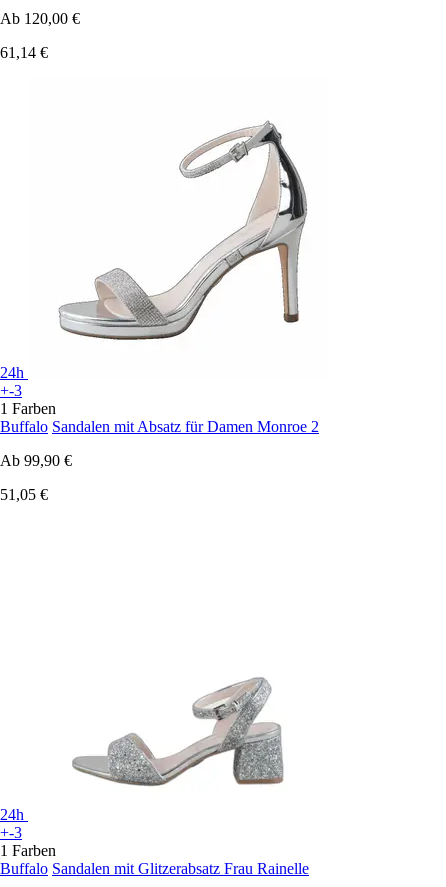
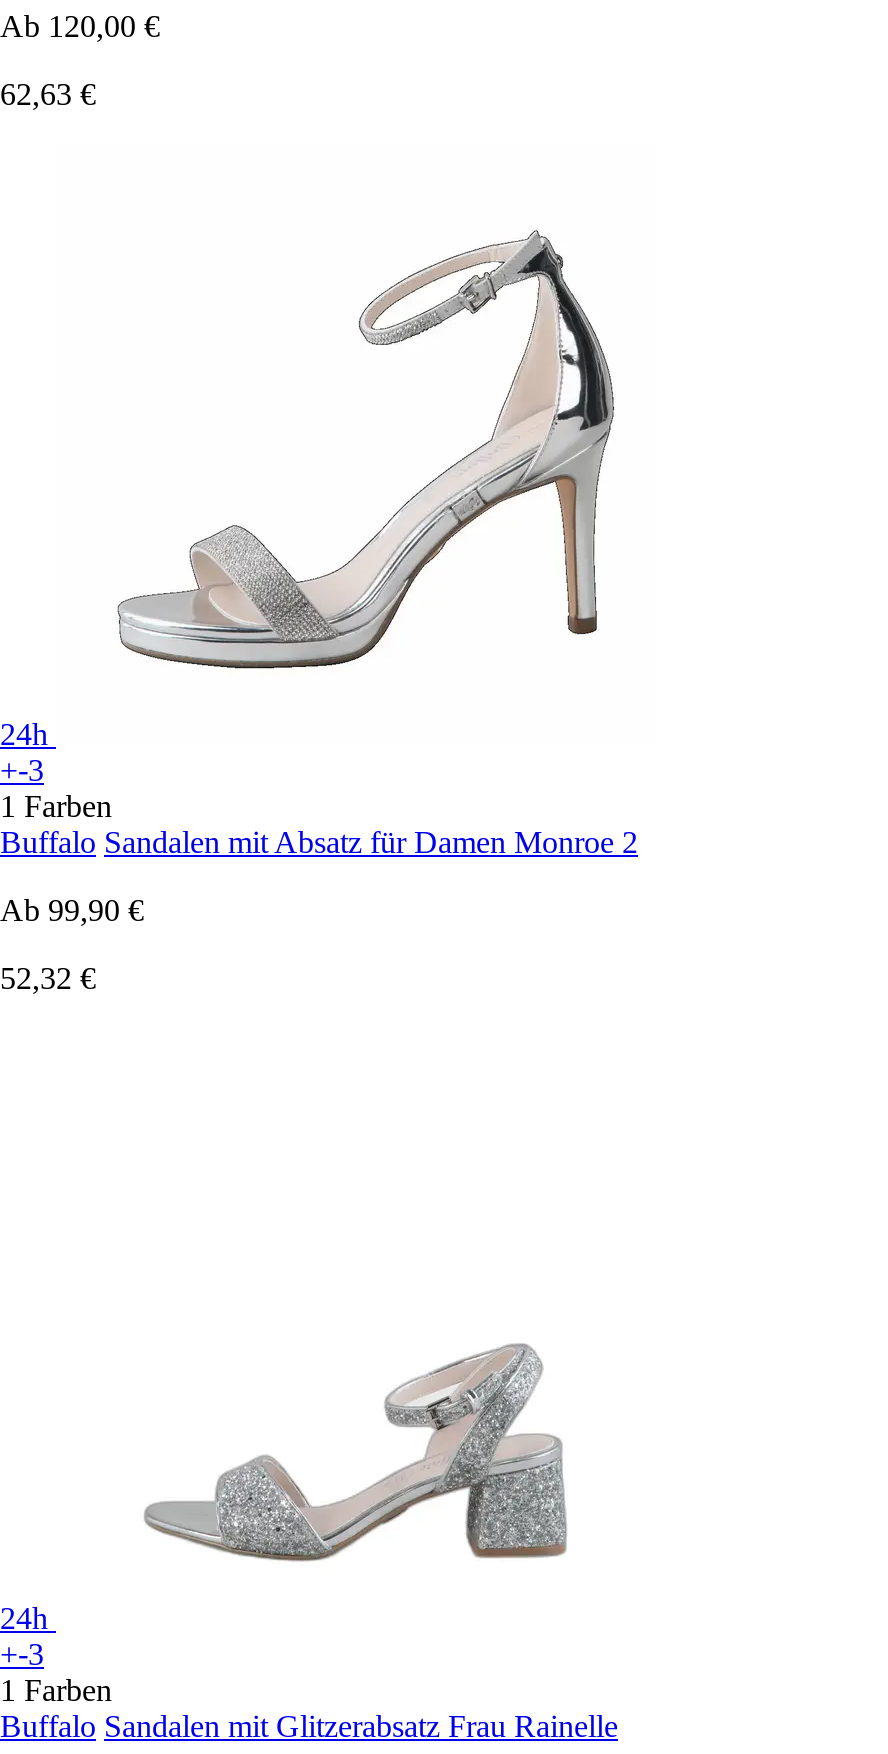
- 61,14 €
+ 62,63 €

- 51,05 €
+ 52,32 €
